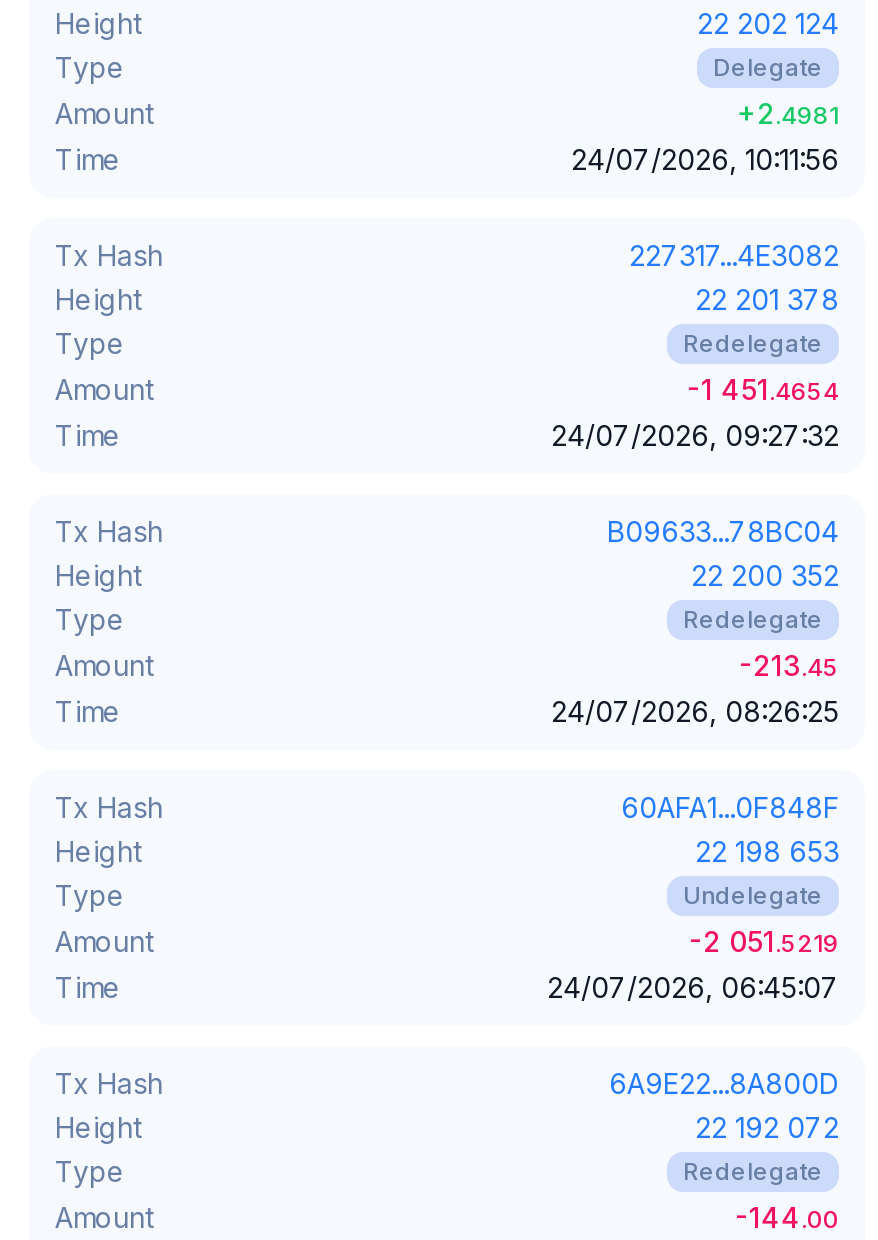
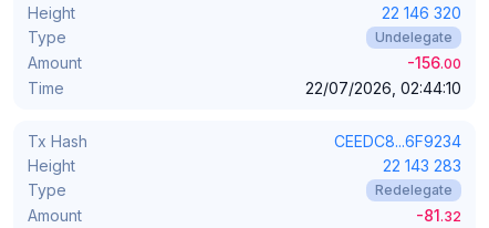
- 22 202 124
- Type
- Delegate
- Amount
- + 2.4981
- Time
- 24/07/2026, 10:11:56
- Tx Hash
- 227317...4E3082
- Height
- 22 201 378
- Type
- Redelegate
- Amount
- -1 451.4654
- Time
- 24/07/2026, 09:27:32
- Tx Hash
- B09633...78BC04
- Height
- 22 200 352
- Type
- Redelegate
- Amount
- -213.45
- Time
- 24/07/2026, 08:26:25
- Tx Hash
- 60AFA1...0F848F
- Height
- 22 198 653
+ 22 146 320

- -2 051.5219
+ -156.00

- 24/07/2026, 06:45:07
+ 22/07/2026, 02:44:10

- 6A9E22...8A800D
+ CEEDC8...6F9234

- 22 192 072
+ 22 143 283

- -144.00
+ -81.32
